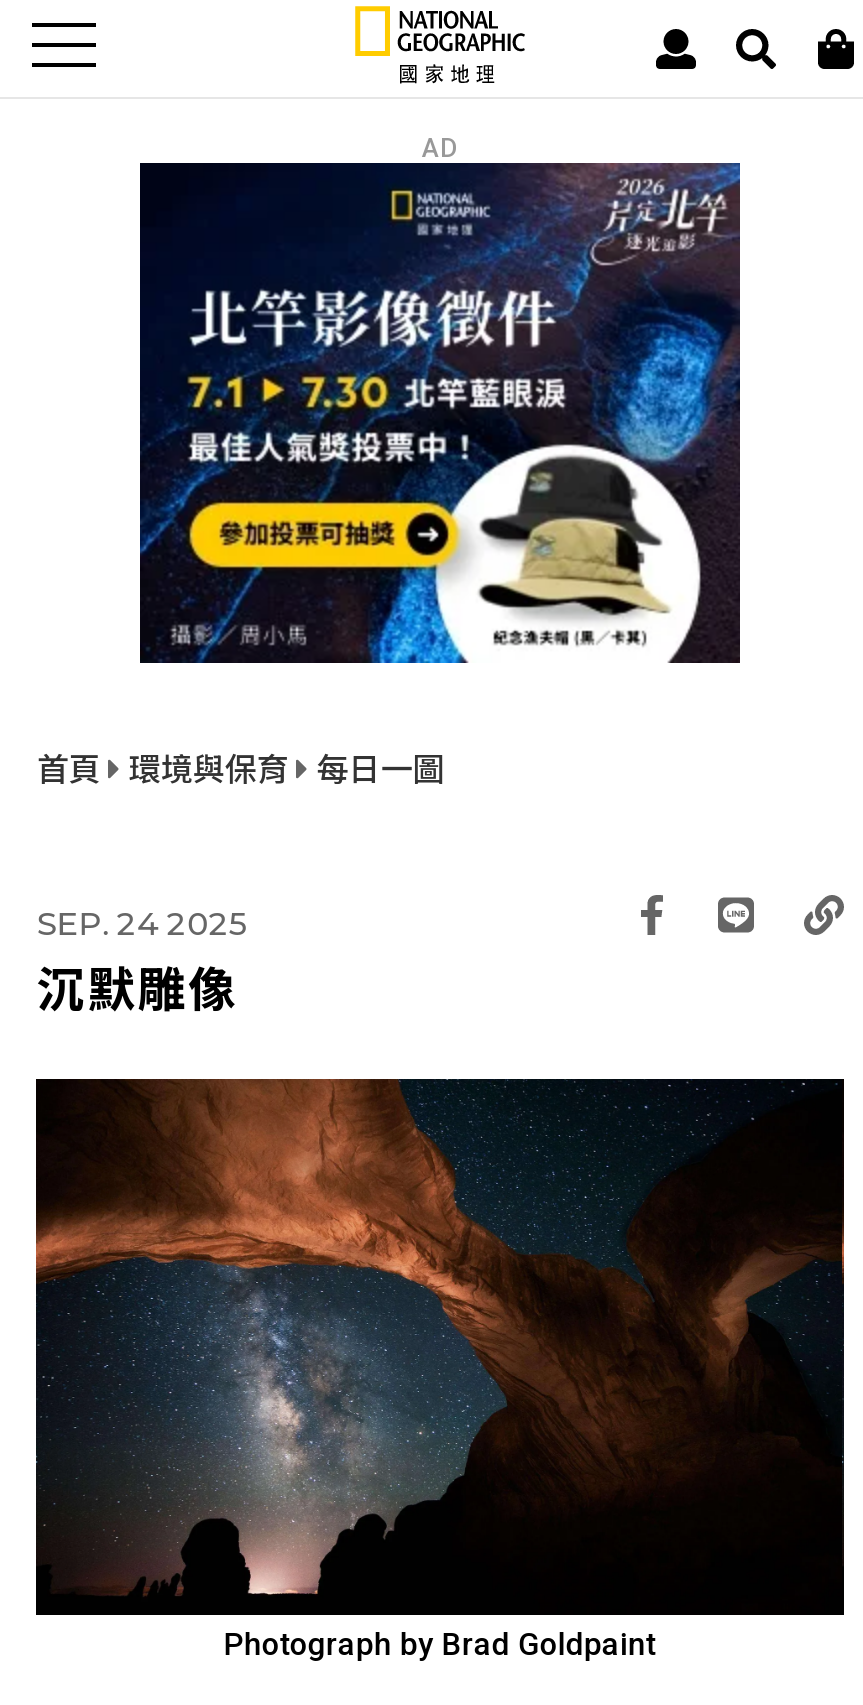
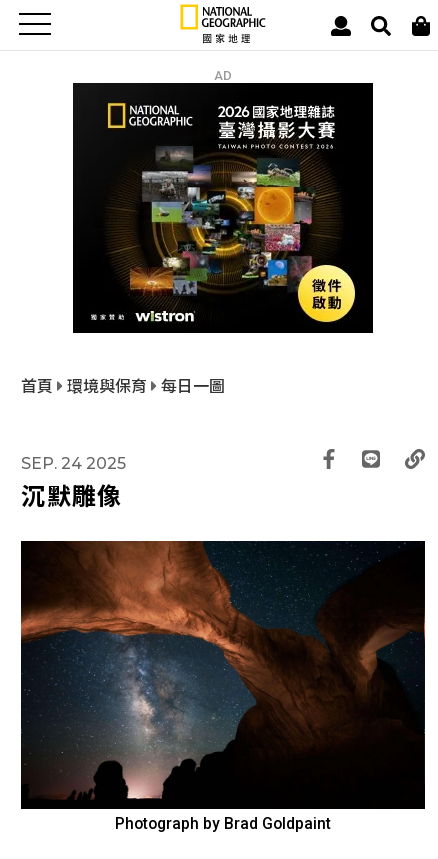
- [image]
+ [image]
